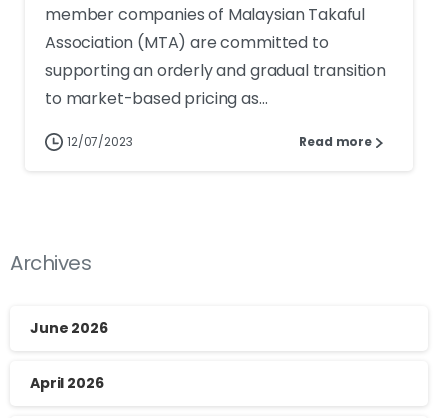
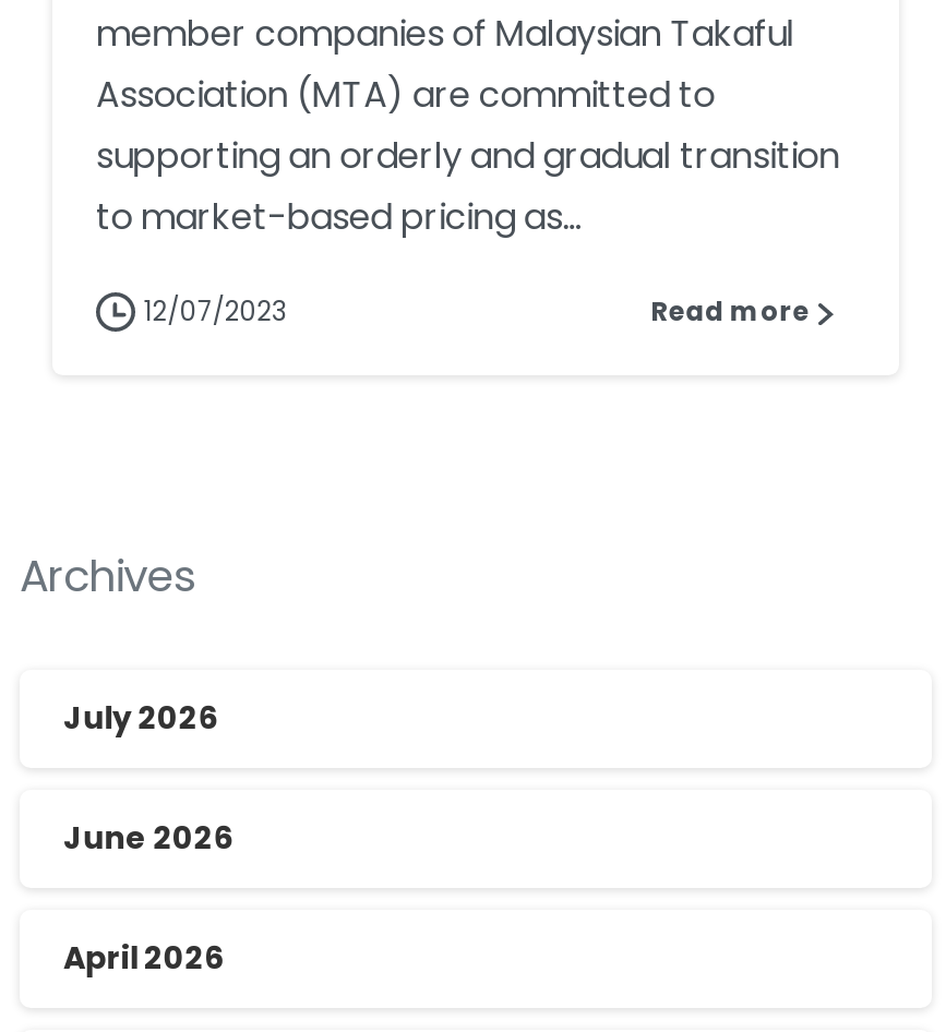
+ July 2026
